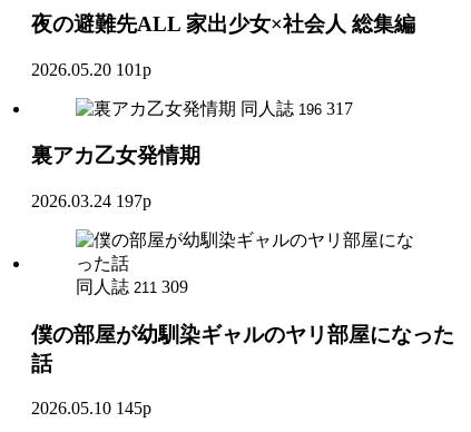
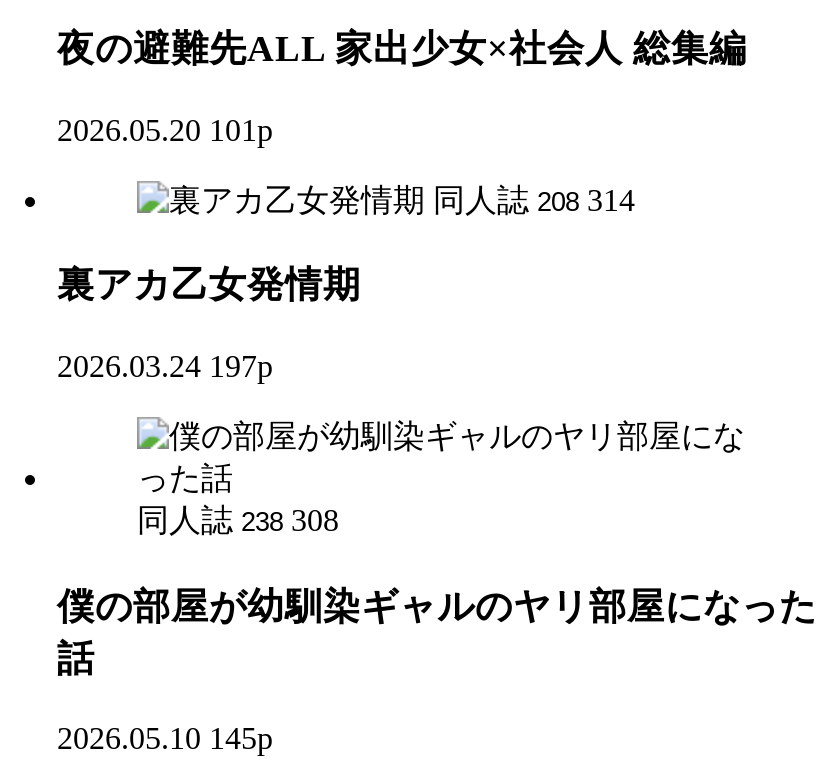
- 同人誌 196 317
+ 同人誌 208 314

- 同人誌 211 309
+ 同人誌 238 308
